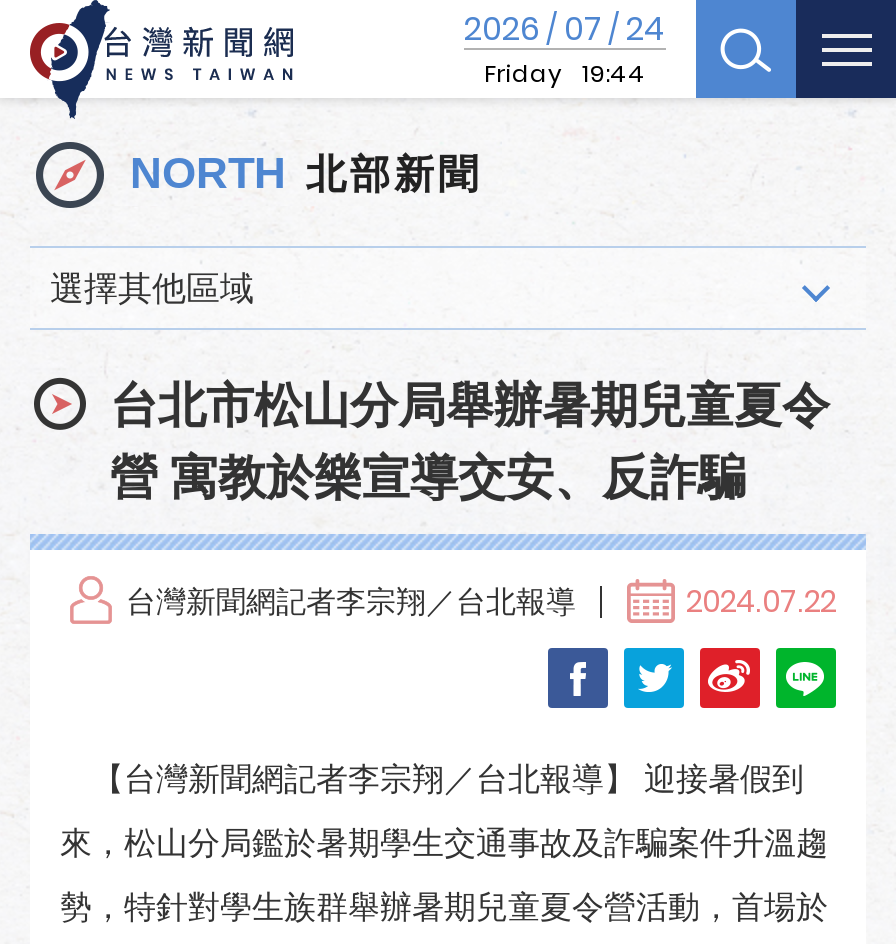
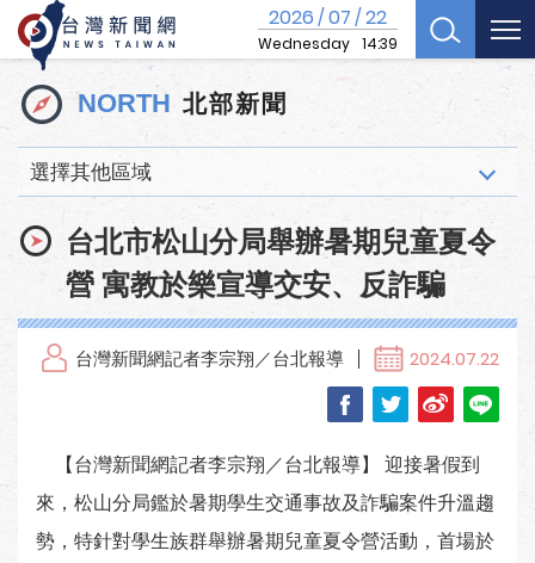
- 2026 / 07 / 24
- Friday 19:44
+ 2026 / 07 / 22
+ Wednesday 14:39
